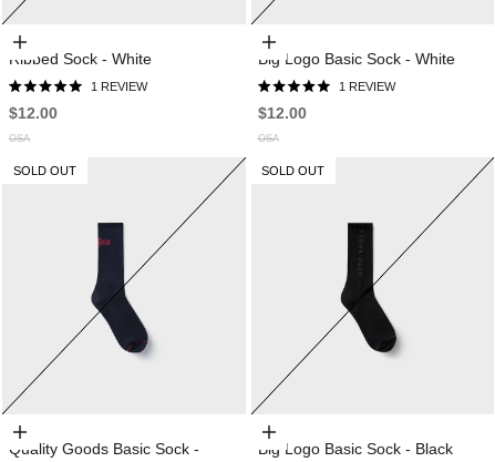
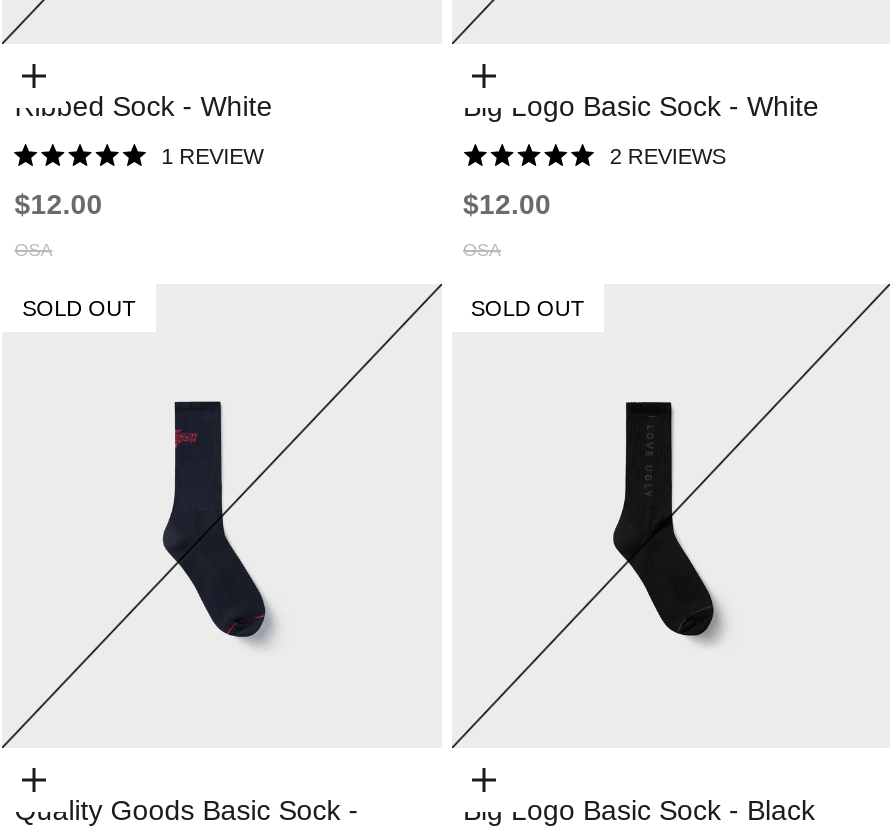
- 1 REVIEW
+ 2 REVIEWS
